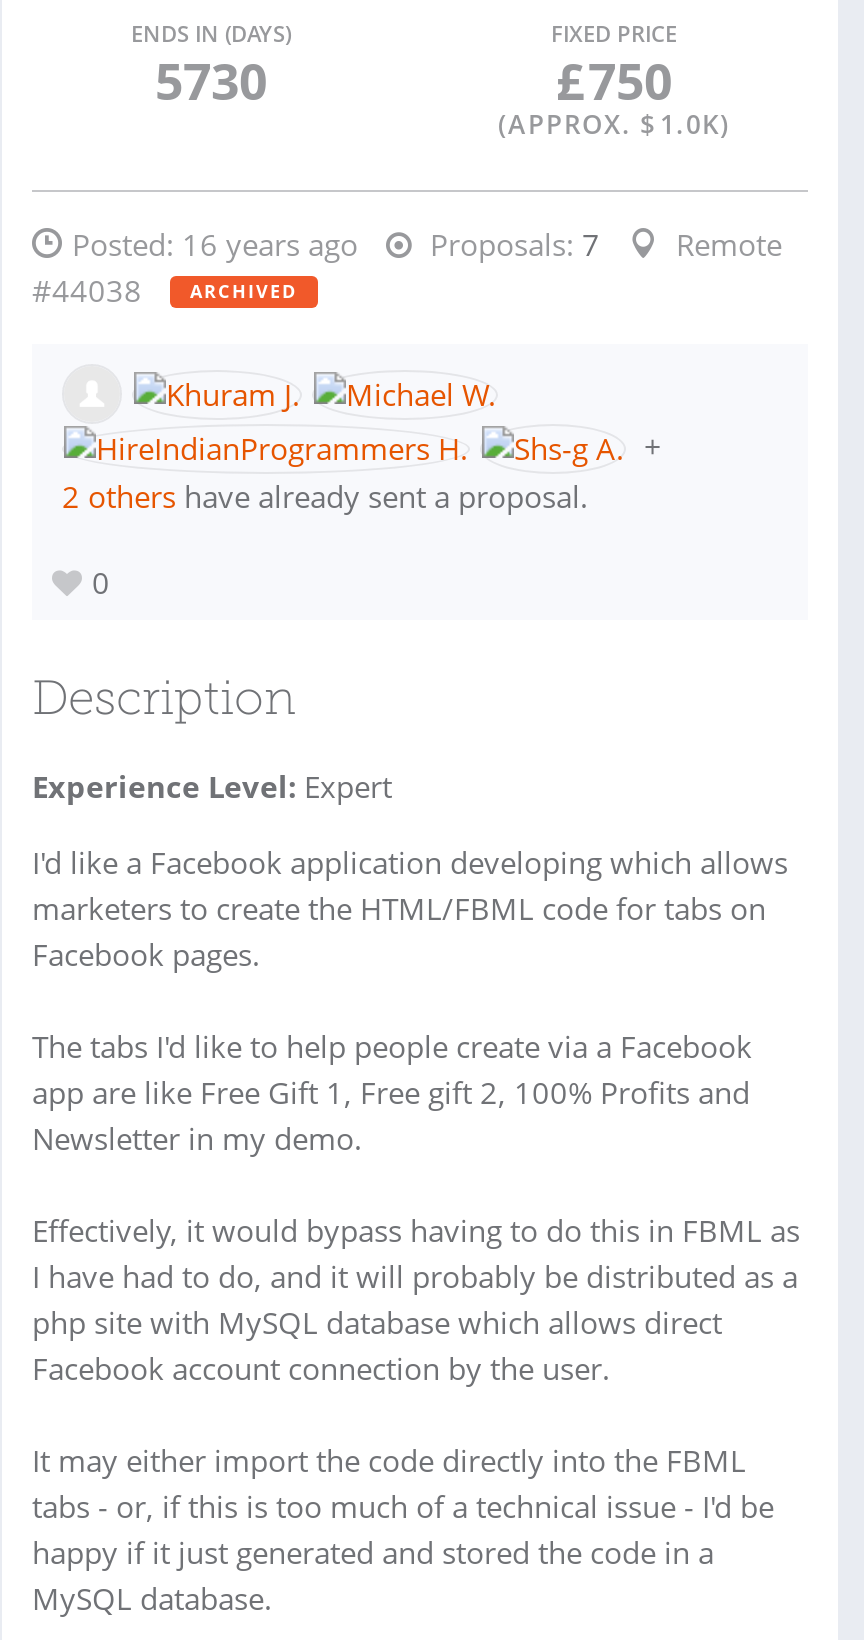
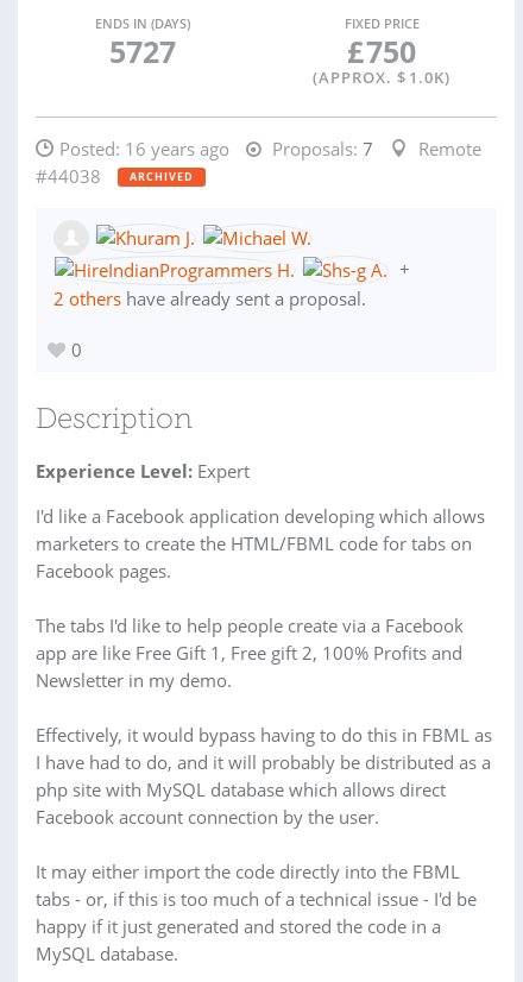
- 5730
+ 5727
